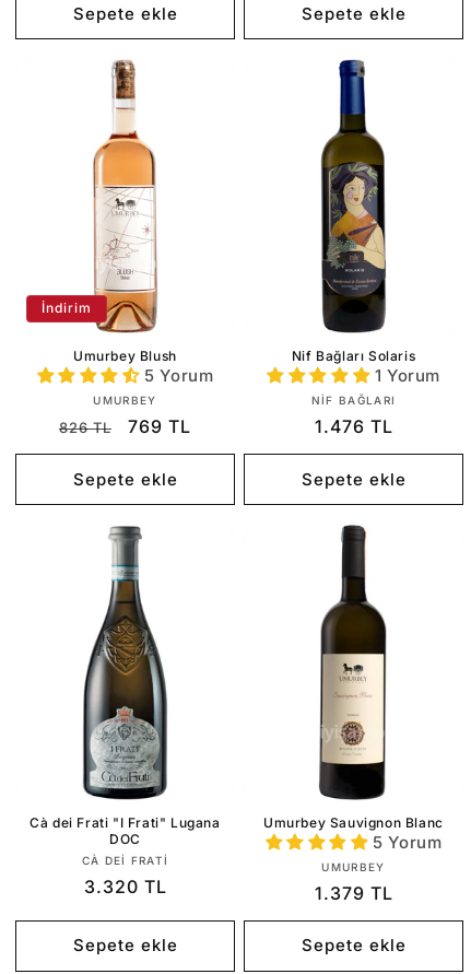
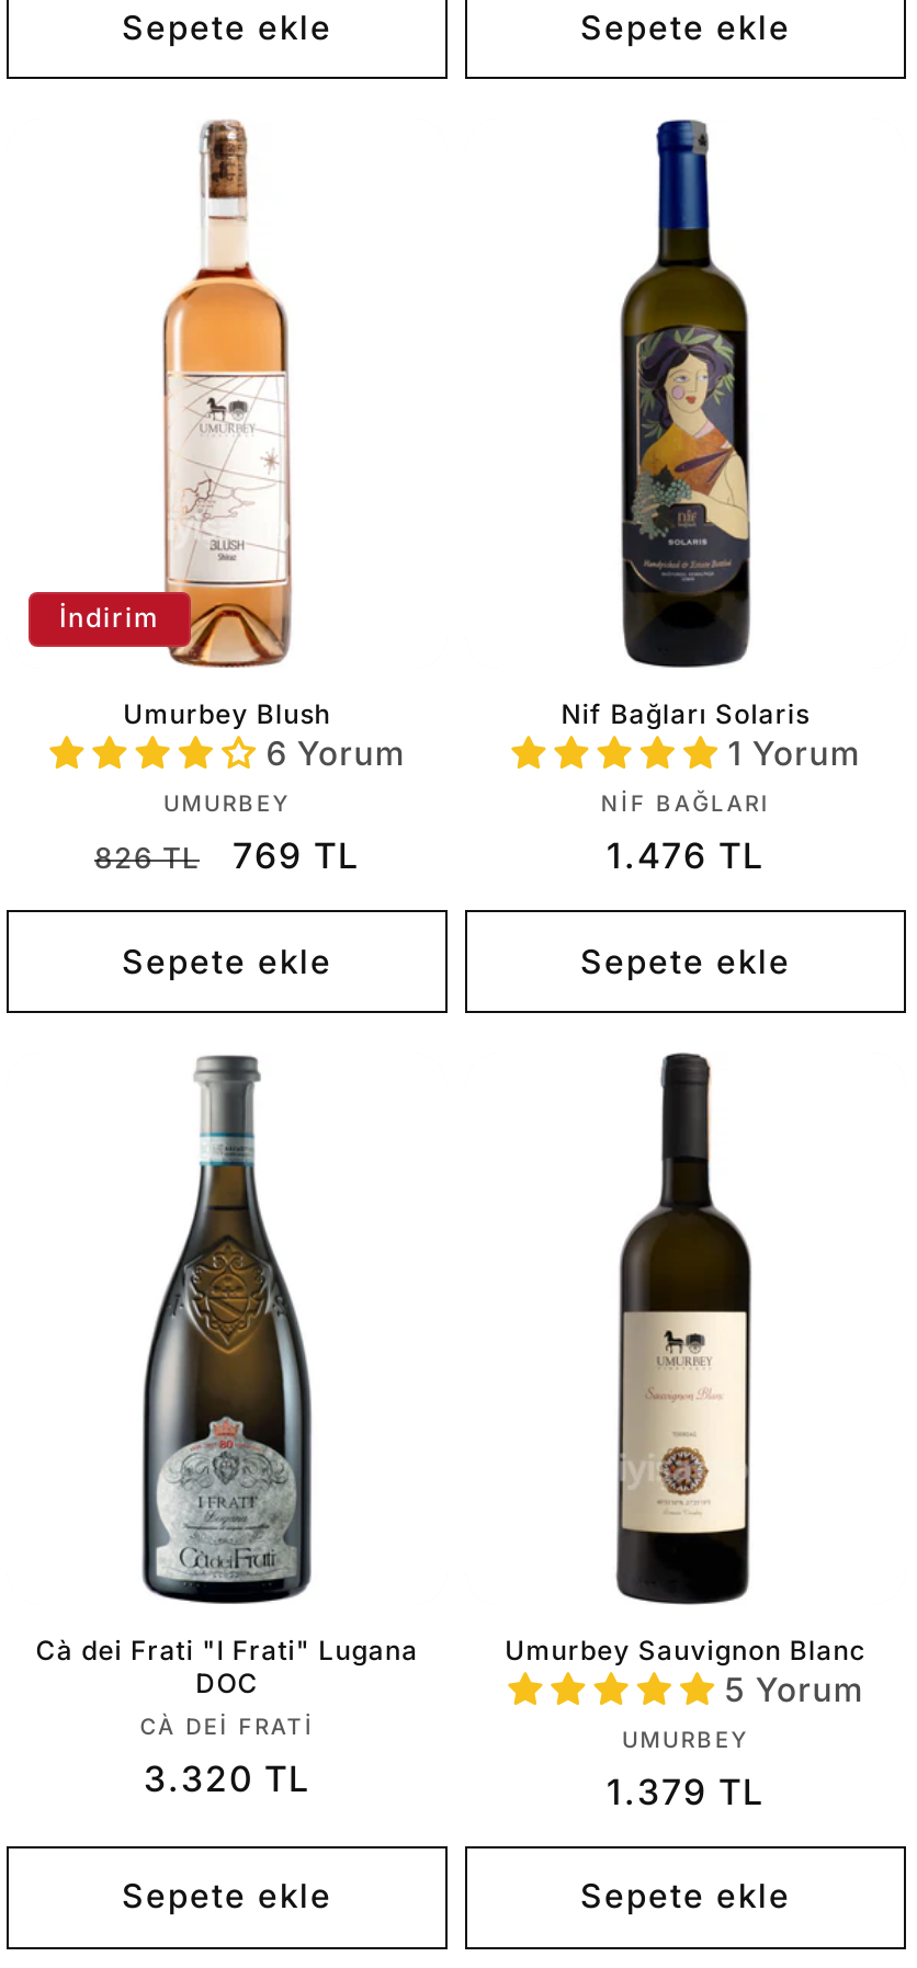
- 5 Yorum
+ 6 Yorum
